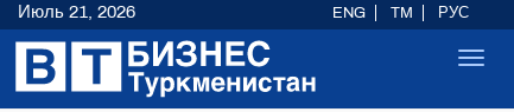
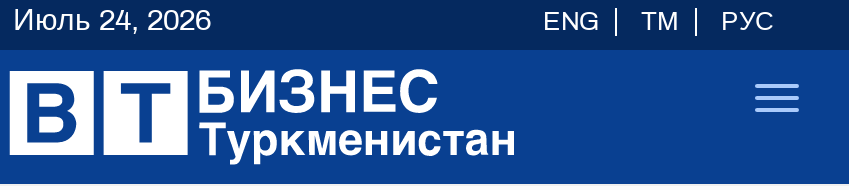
- Июль 21, 2026
+ Июль 24, 2026
